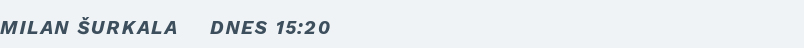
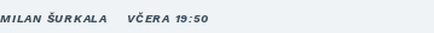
- MILAN ŠURKALA DNES 15:20
+ MILAN ŠURKALA VČERA 19:50
